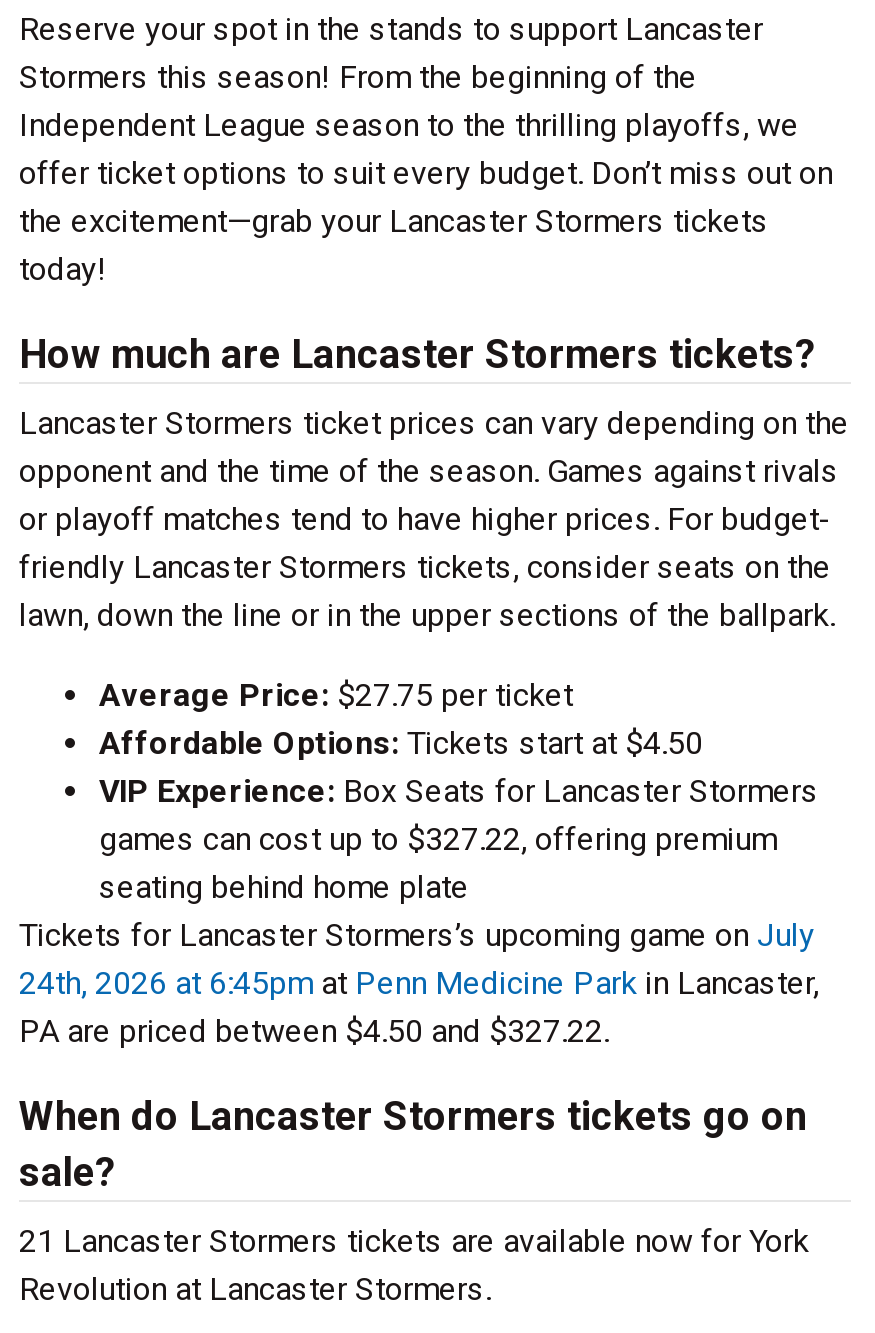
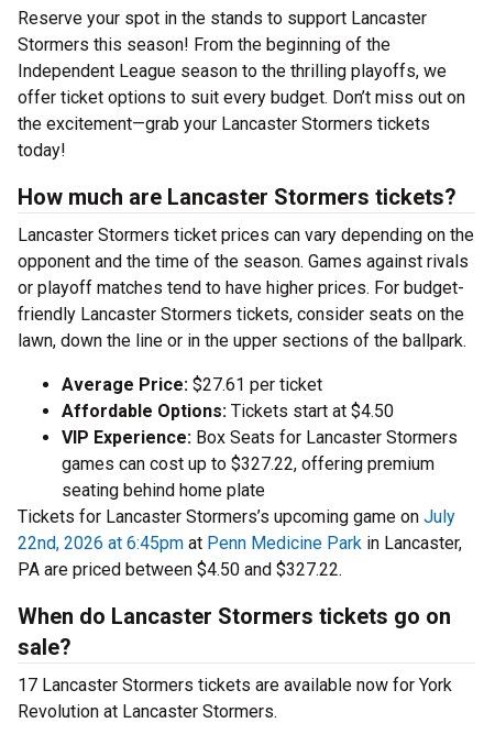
- Average Price: $27.75 per ticket
+ Average Price: $27.61 per ticket

- 24th, 2026 at 6:45pm at Penn Medicine Park in Lancaster,
+ 22nd, 2026 at 6:45pm at Penn Medicine Park in Lancaster,

- 21 Lancaster Stormers tickets are available now for York
+ 17 Lancaster Stormers tickets are available now for York
